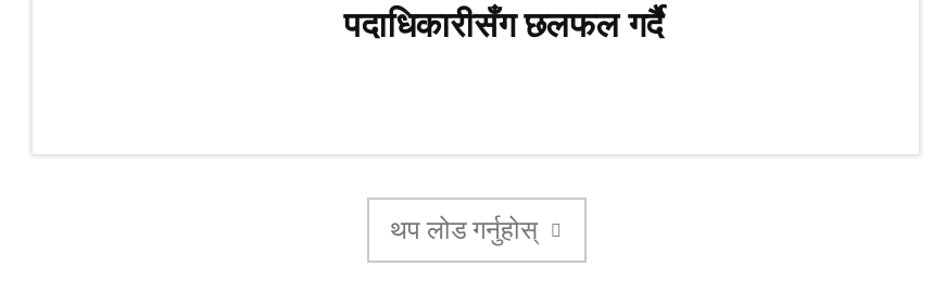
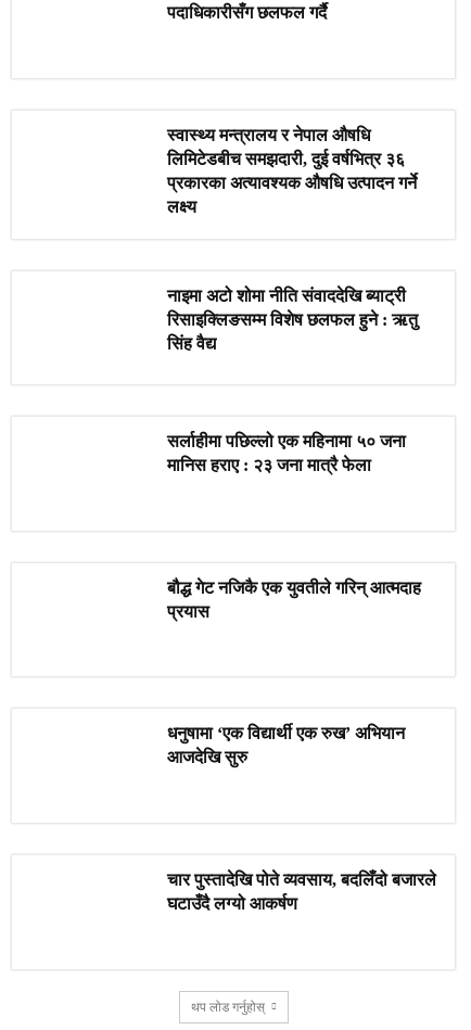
+ स्वास्थ्य मन्त्रालय र नेपाल औषधि
+ लिमिटेडबीच समझदारी, दुई वर्षभित्र ३६
+ प्रकारका अत्यावश्यक औषधि उत्पादन गर्ने
+ लक्ष्य

+ नाइमा अटो शोमा नीति संवाददेखि ब्याट्री
+ रिसाइक्लिङसम्म विशेष छलफल हुने : ऋतु
+ सिंह वैद्य

+ सर्लाहीमा पछिल्लो एक महिनामा ५० जना
+ मानिस हराए : २३ जना मात्रै फेला

+ बौद्ध गेट नजिकै एक युवतीले गरिन् आत्मदाह
+ प्रयास

+ धनुषामा ‘एक विद्यार्थी एक रुख’ अभियान
+ आजदेखि सुरु

+ चार पुस्तादेखि पोते व्यवसाय, बदलिँदो बजारले
+ घटाउँदै लग्यो आकर्षण
